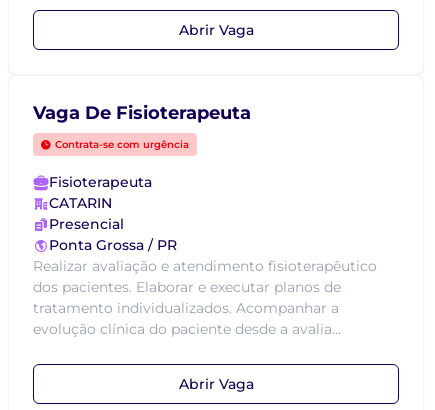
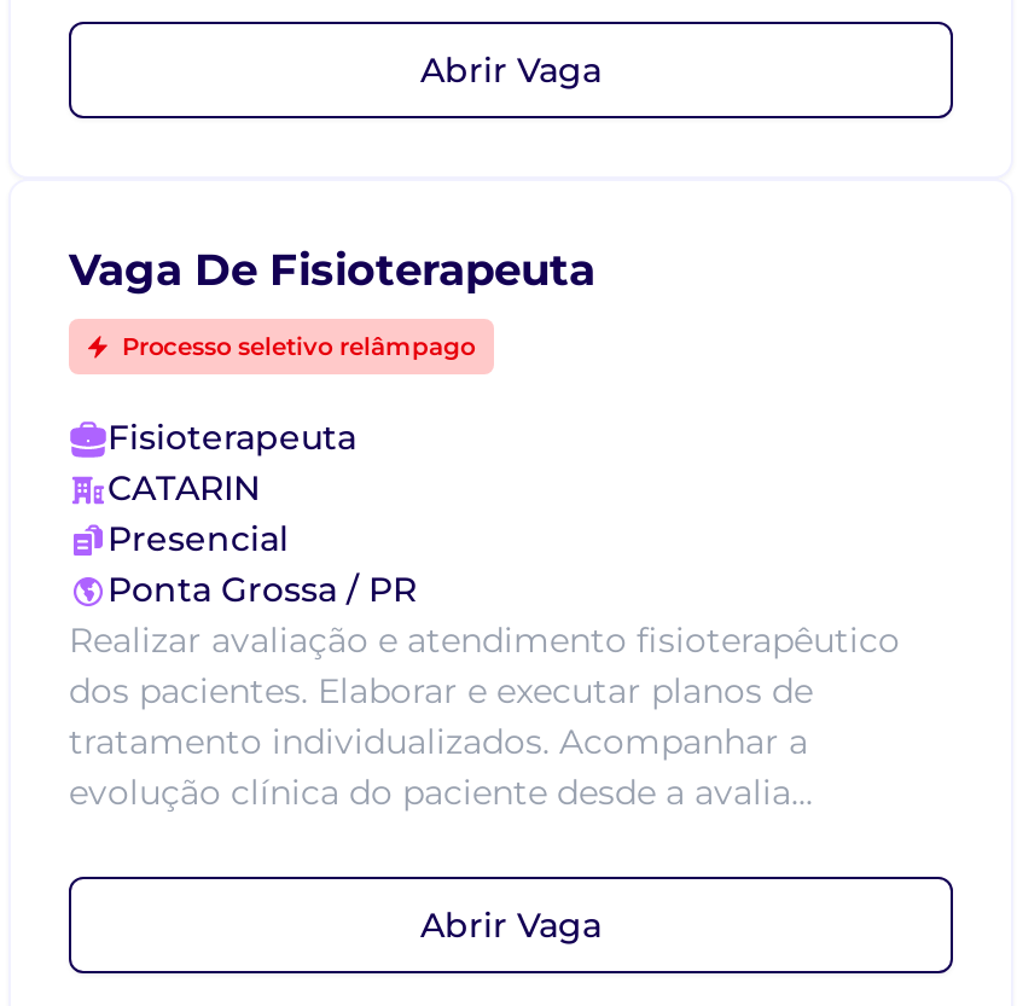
- Contrata-se com urgência
+ Processo seletivo relâmpago
